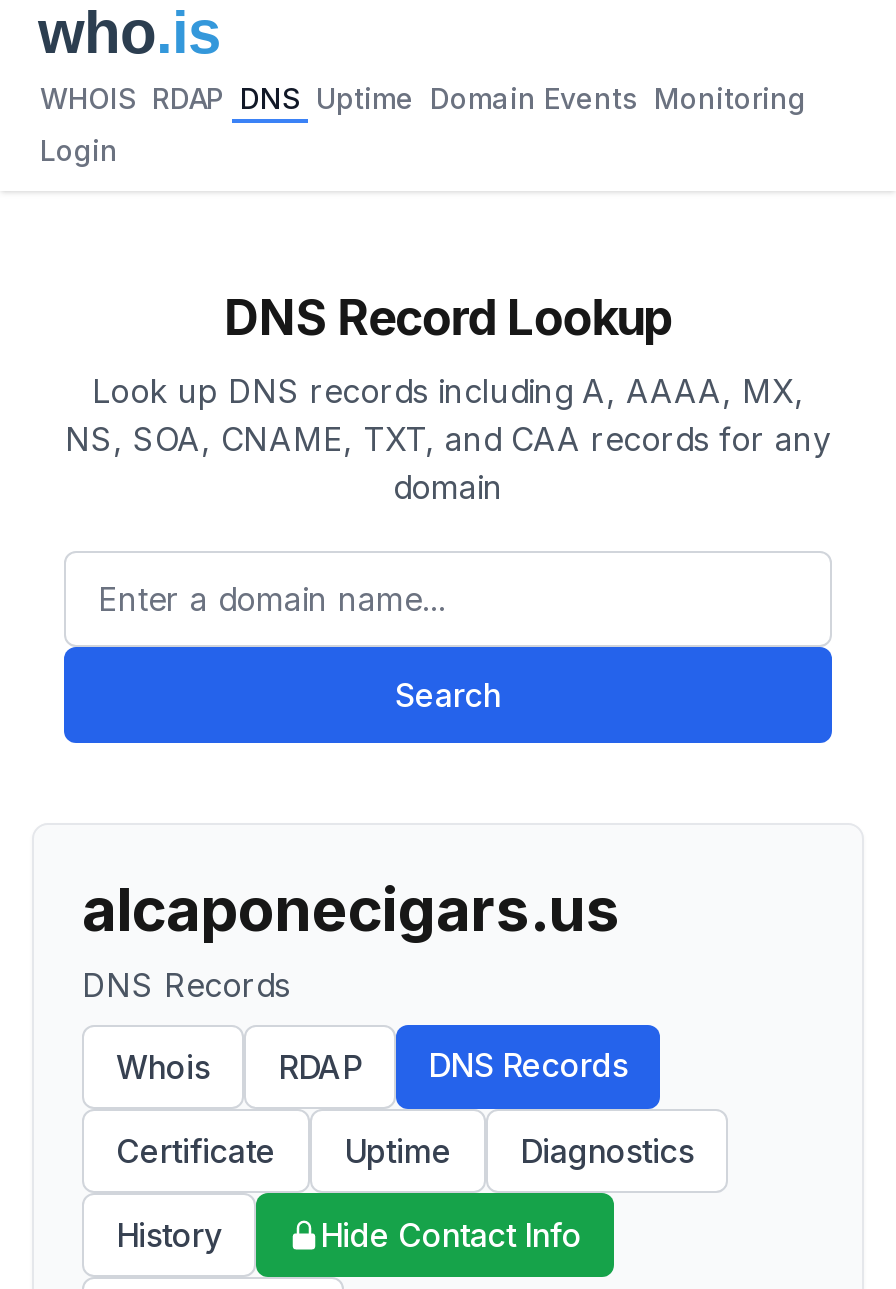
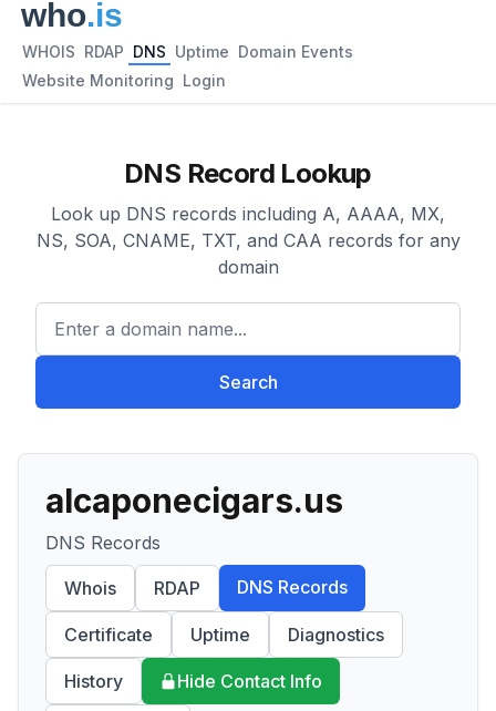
- WHOIS RDAP DNS Uptime Domain Events Monitoring
+ WHOIS RDAP DNS Uptime Domain Events

- Login
+ Website Monitoring Login
